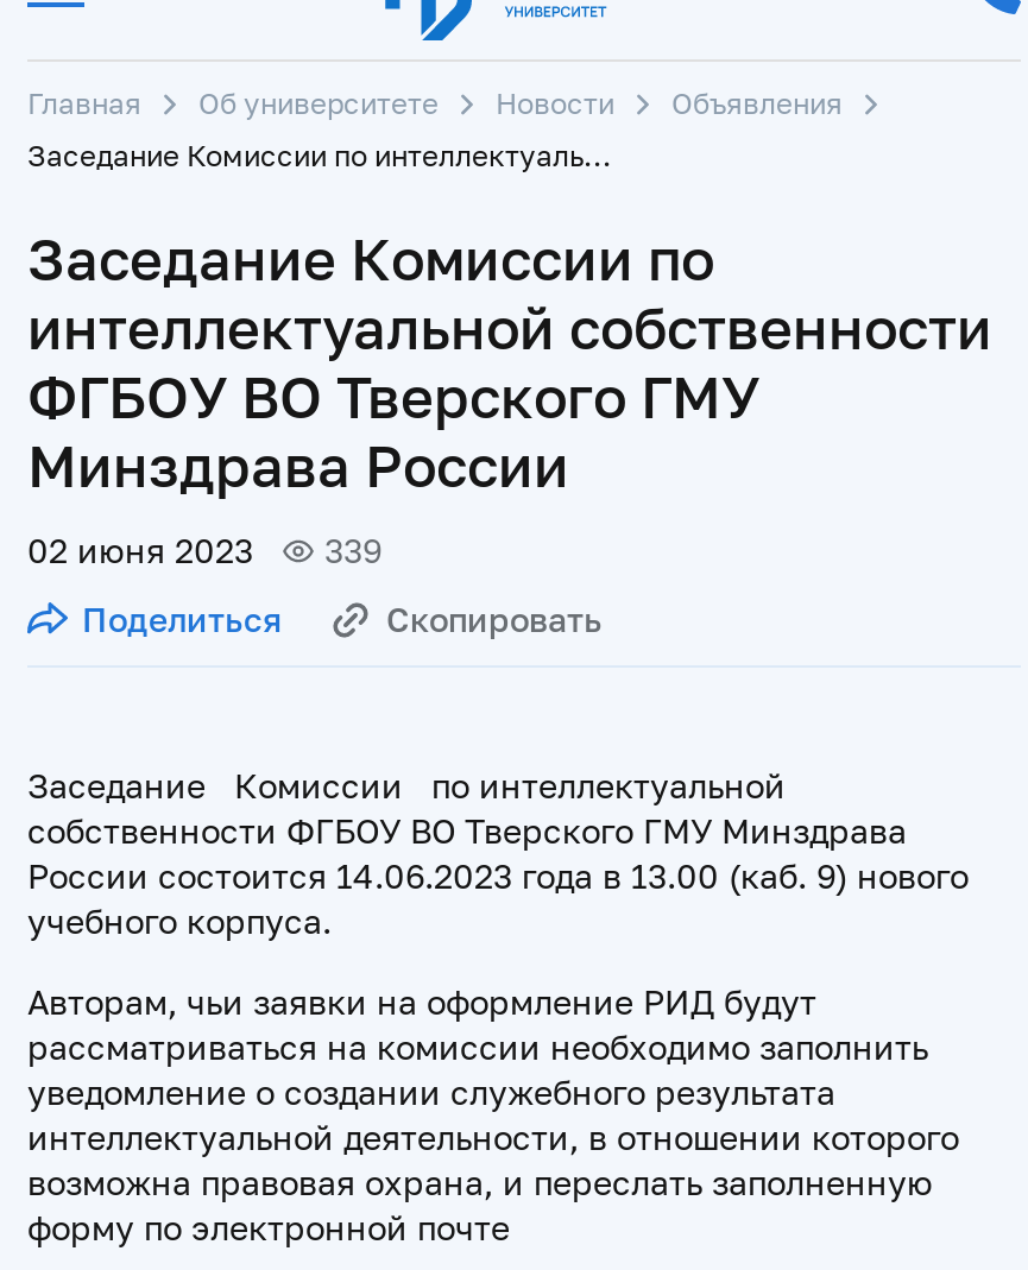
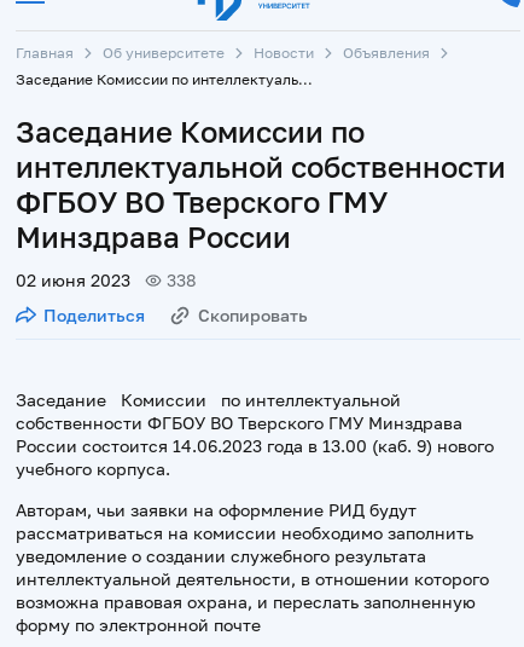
- 02 июня 2023 339
+ 02 июня 2023 338
